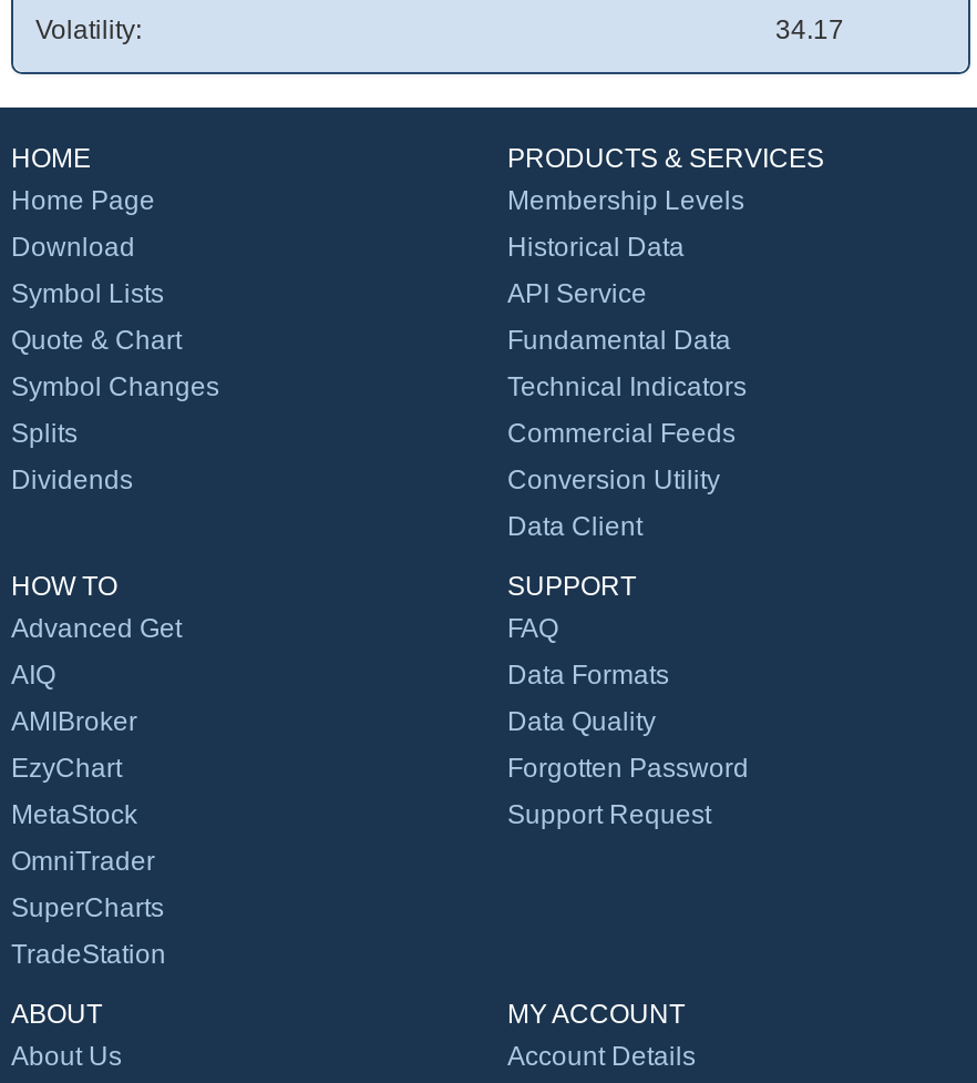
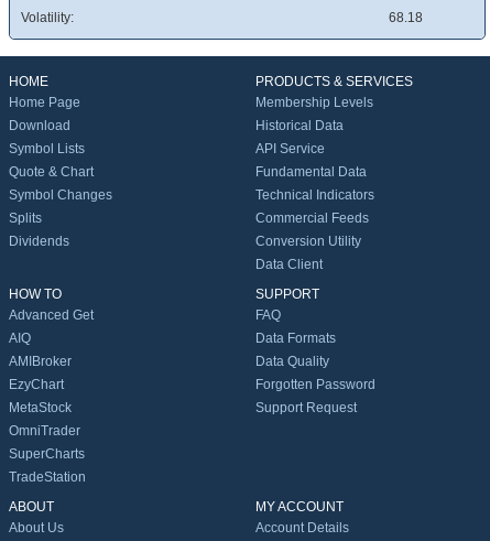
- 34.17
+ 68.18
